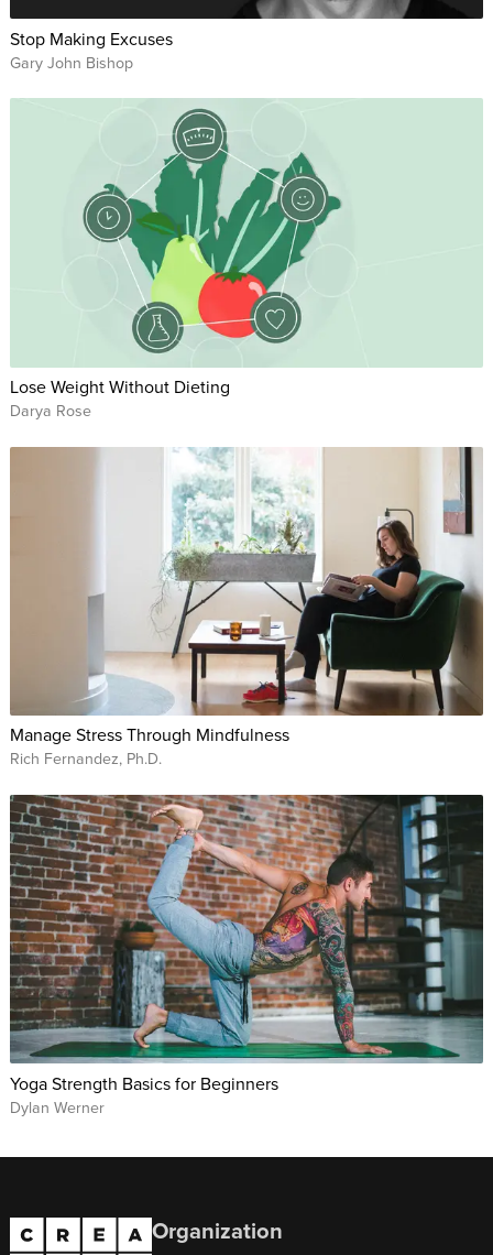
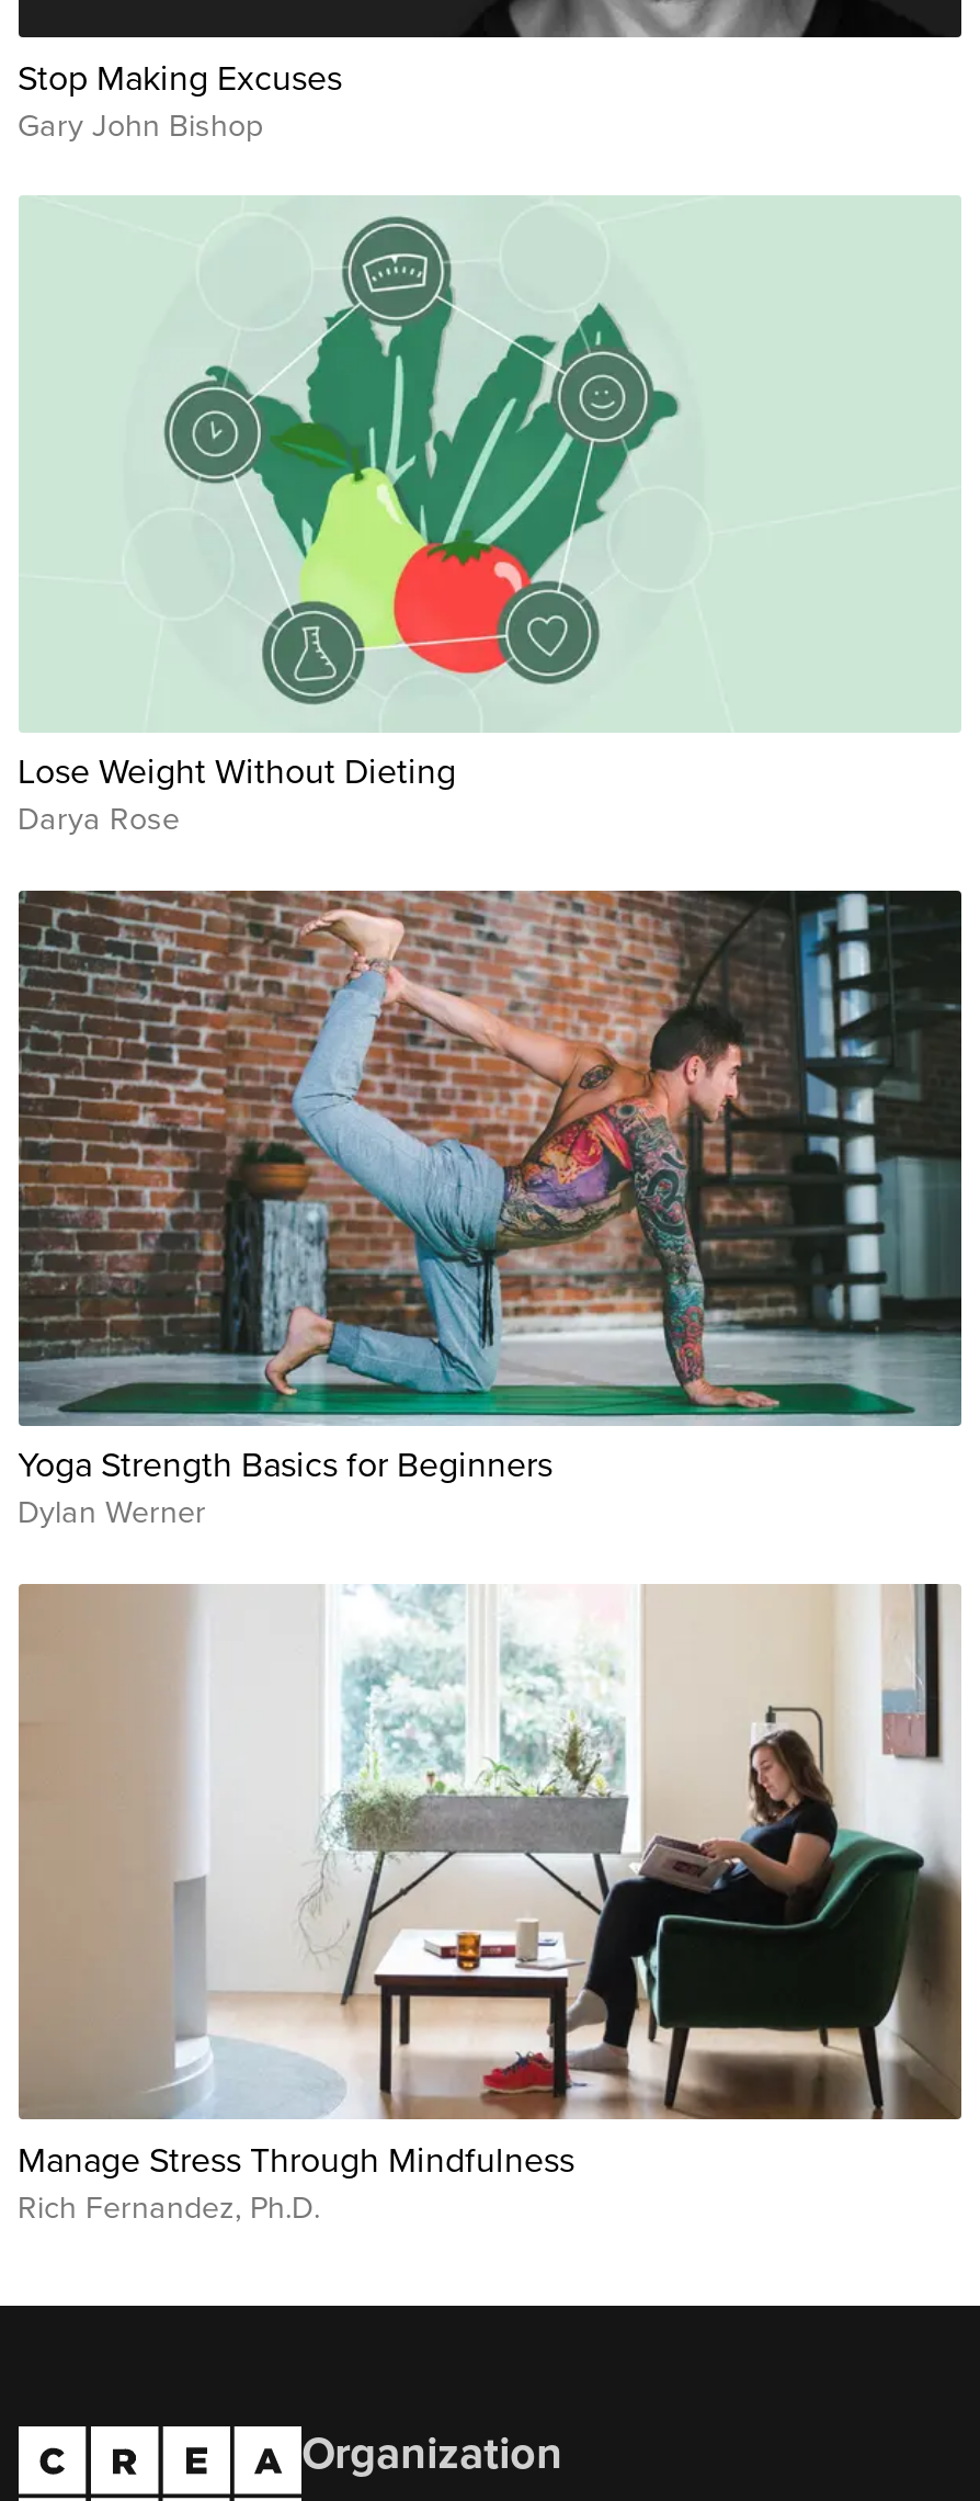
moved down: [image] | Manage Stress Through Mindfulness | Rich Fernandez, Ph.D.

moved up: [image] | Yoga Strength Basics for Beginners | Dylan Werner
